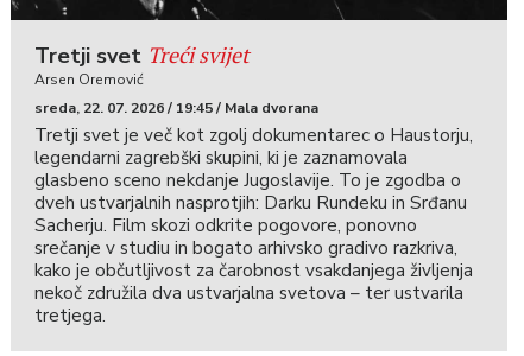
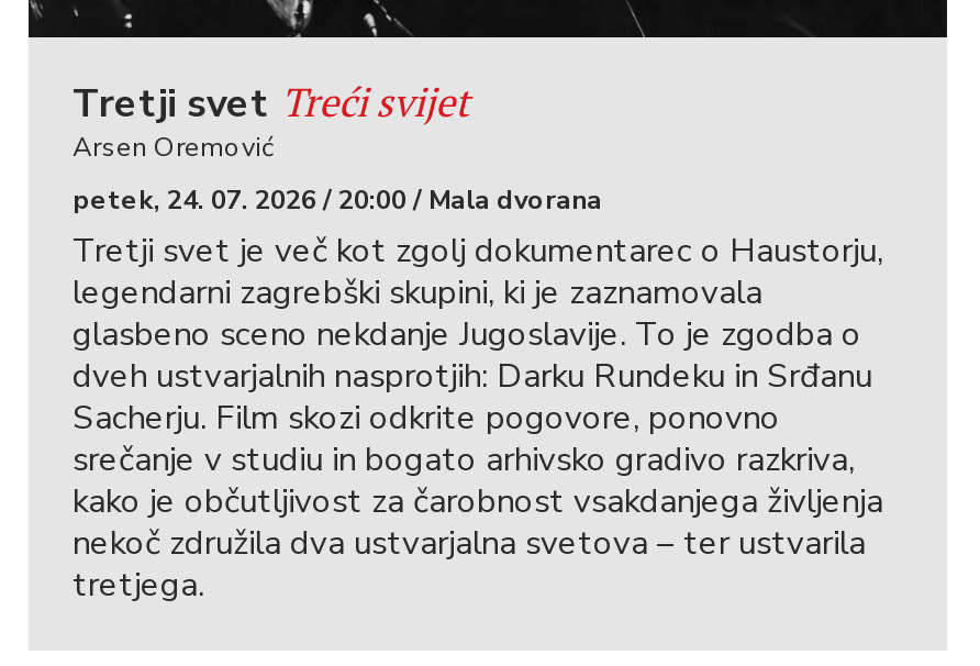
- sreda, 22. 07. 2026 / 19:45 / Mala dvorana
+ petek, 24. 07. 2026 / 20:00 / Mala dvorana
